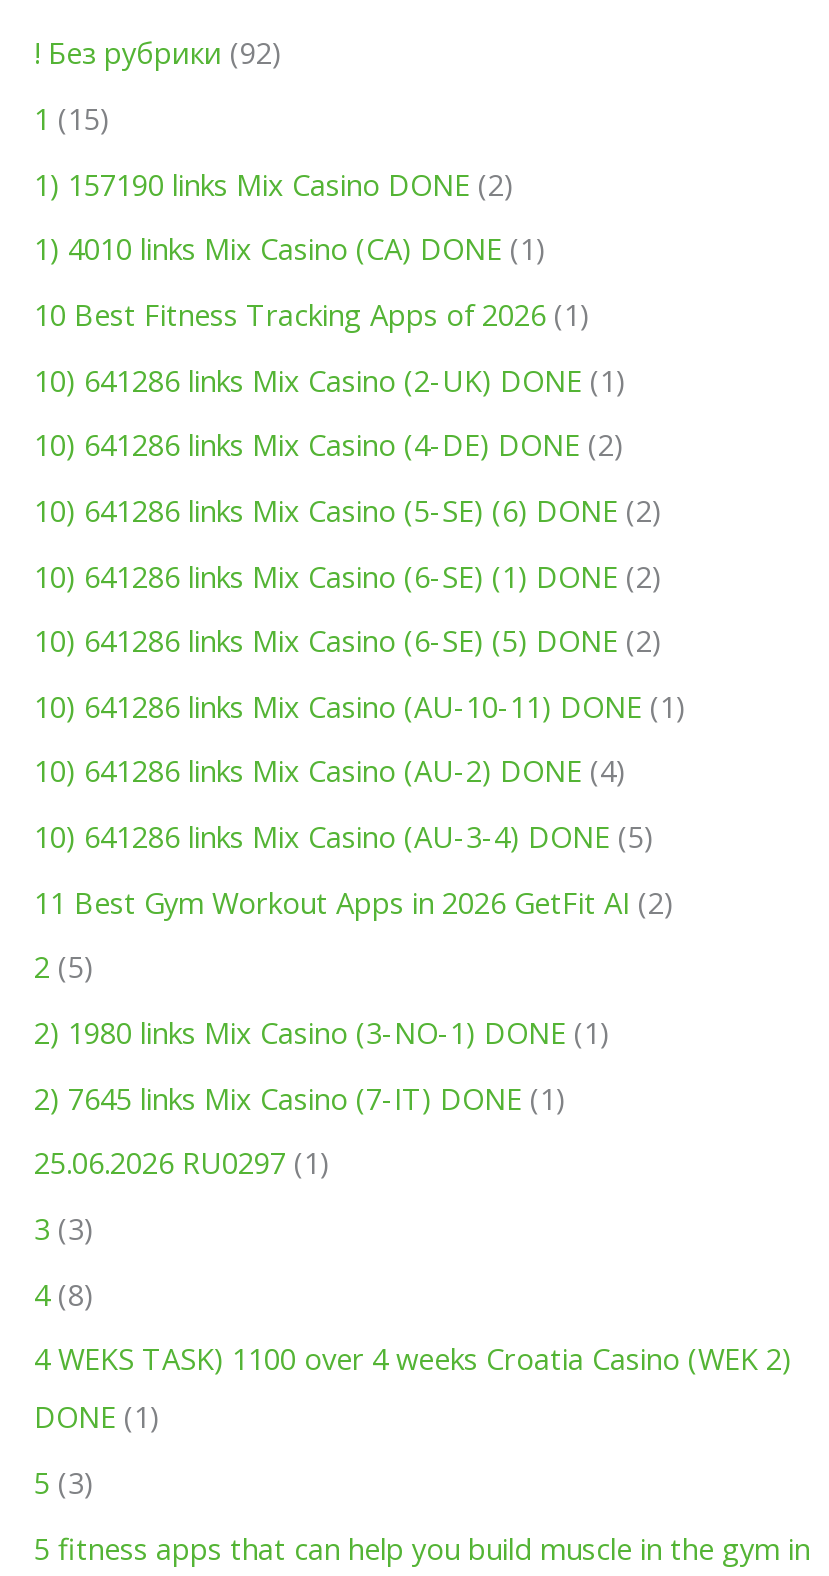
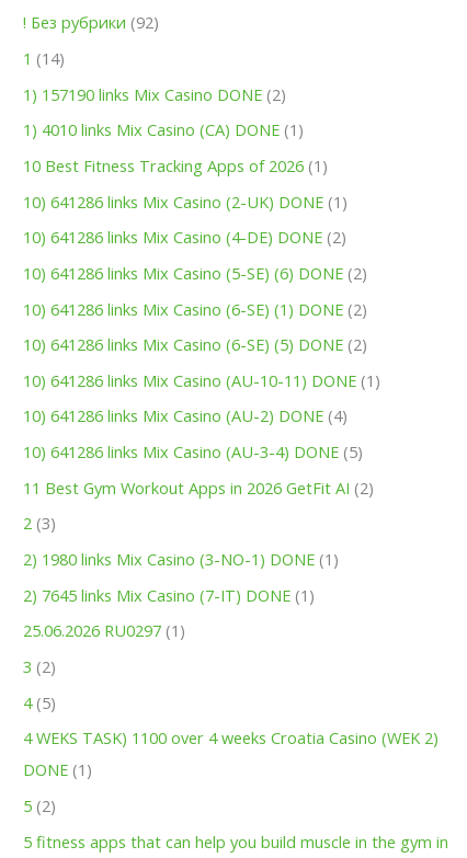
- 1 (15)
+ 1 (14)

- 2 (5)
+ 2 (3)

- 3 (3)
+ 3 (2)

- 4 (8)
+ 4 (5)

- 5 (3)
+ 5 (2)
